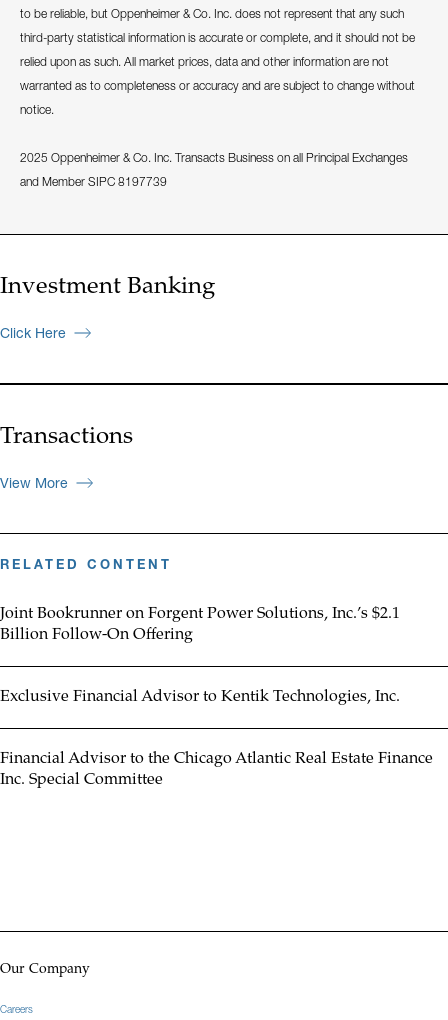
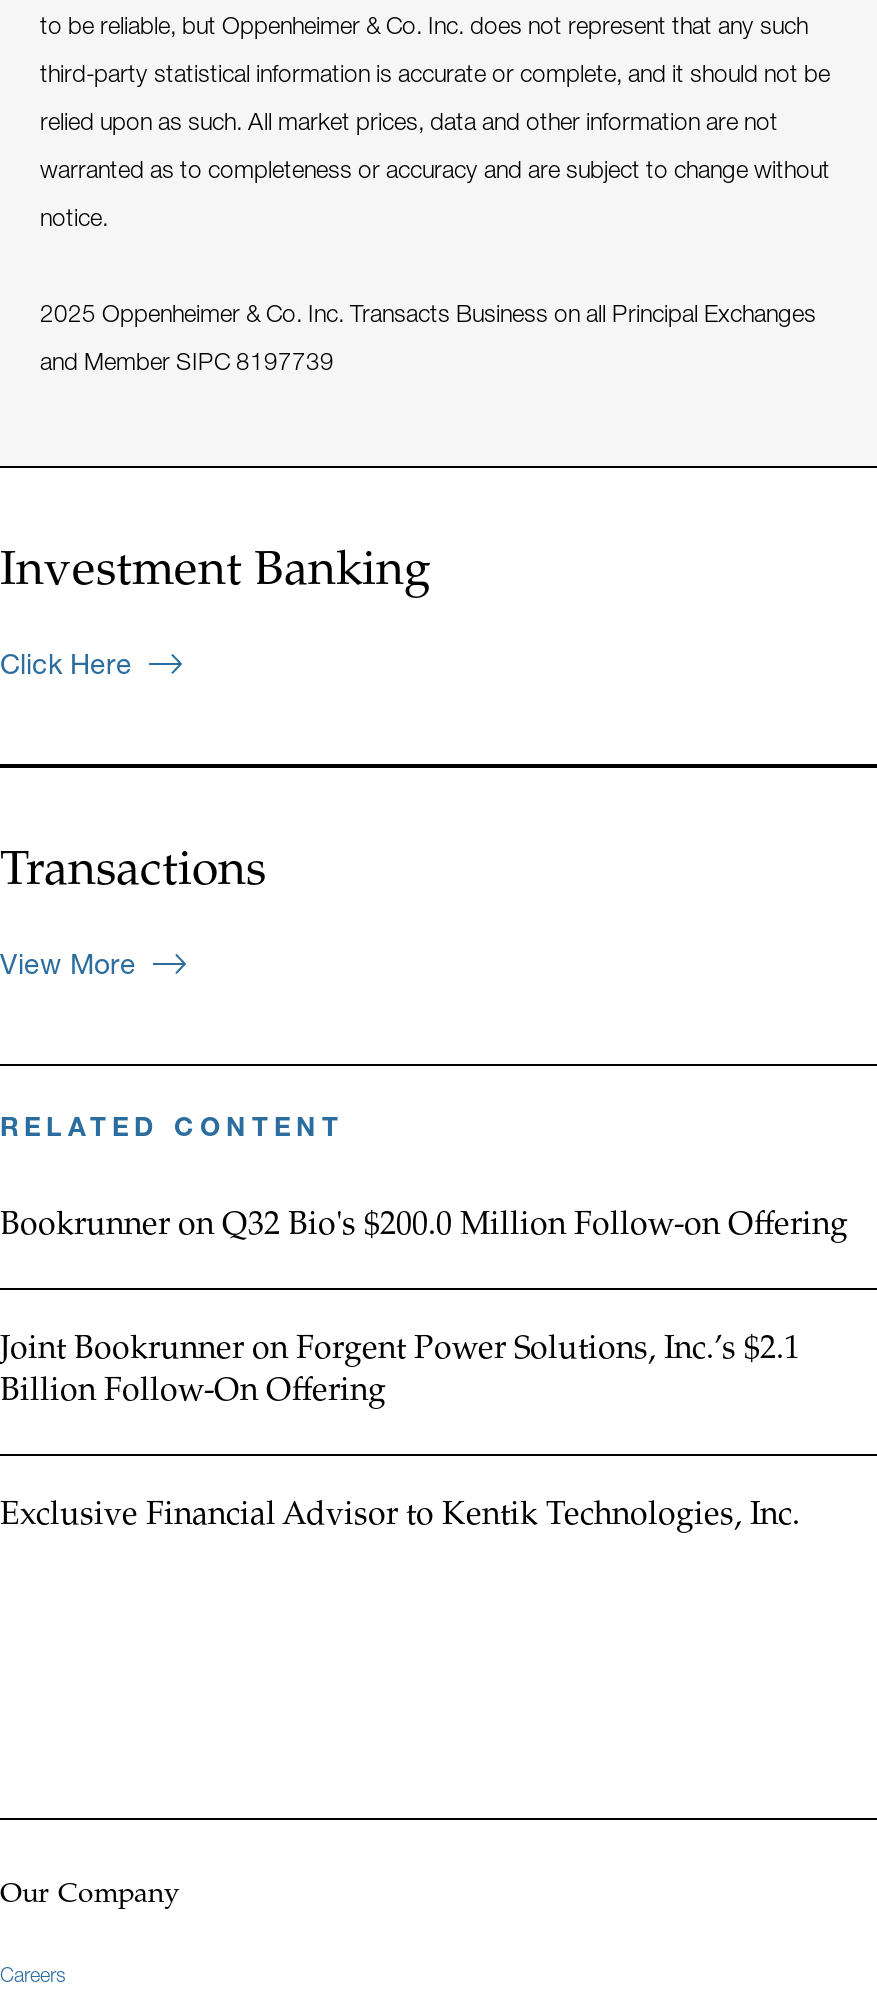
+ Bookrunner on Q32 Bio's $200.0 Million Follow-on Offering

moved down: Joint Bookrunner on Forgent Power Solutions, Inc.’s $2.1 | Billion Follow-On Offering | Exclusive Financial Advisor to Kentik Technologies, Inc.

- Financial Advisor to the Chicago Atlantic Real Estate Finance
- Inc. Special Committee
